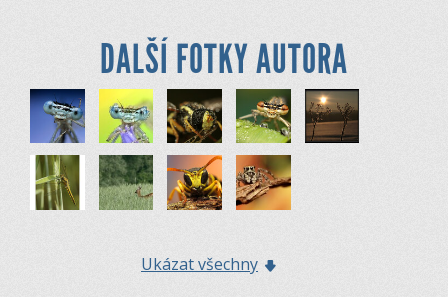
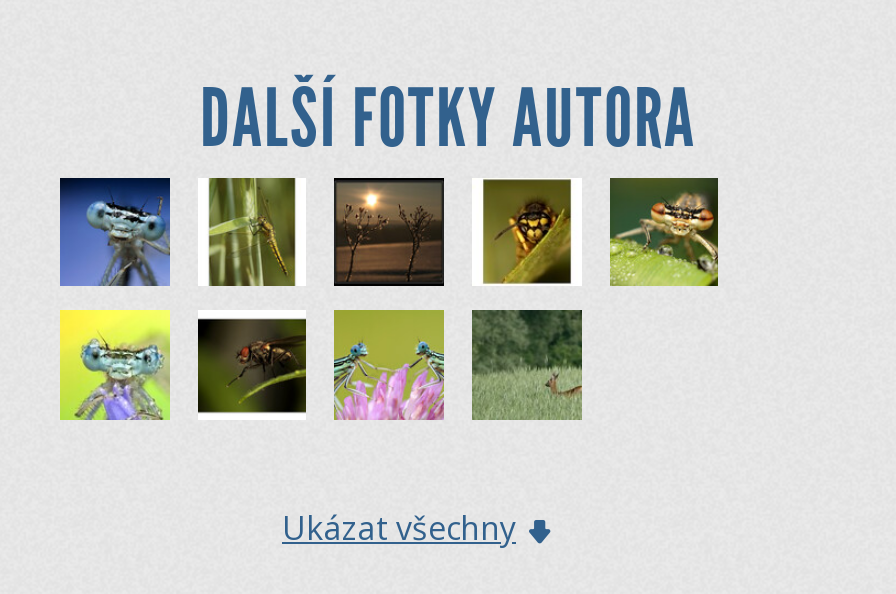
moved down: [image]

- [image]
+ [image]

- [image]
+ [image]

- [image]
+ [image]

moved up: [image]

- [image]
+ [image]

- [image]
+ [image]

- [image]
+ [image]
